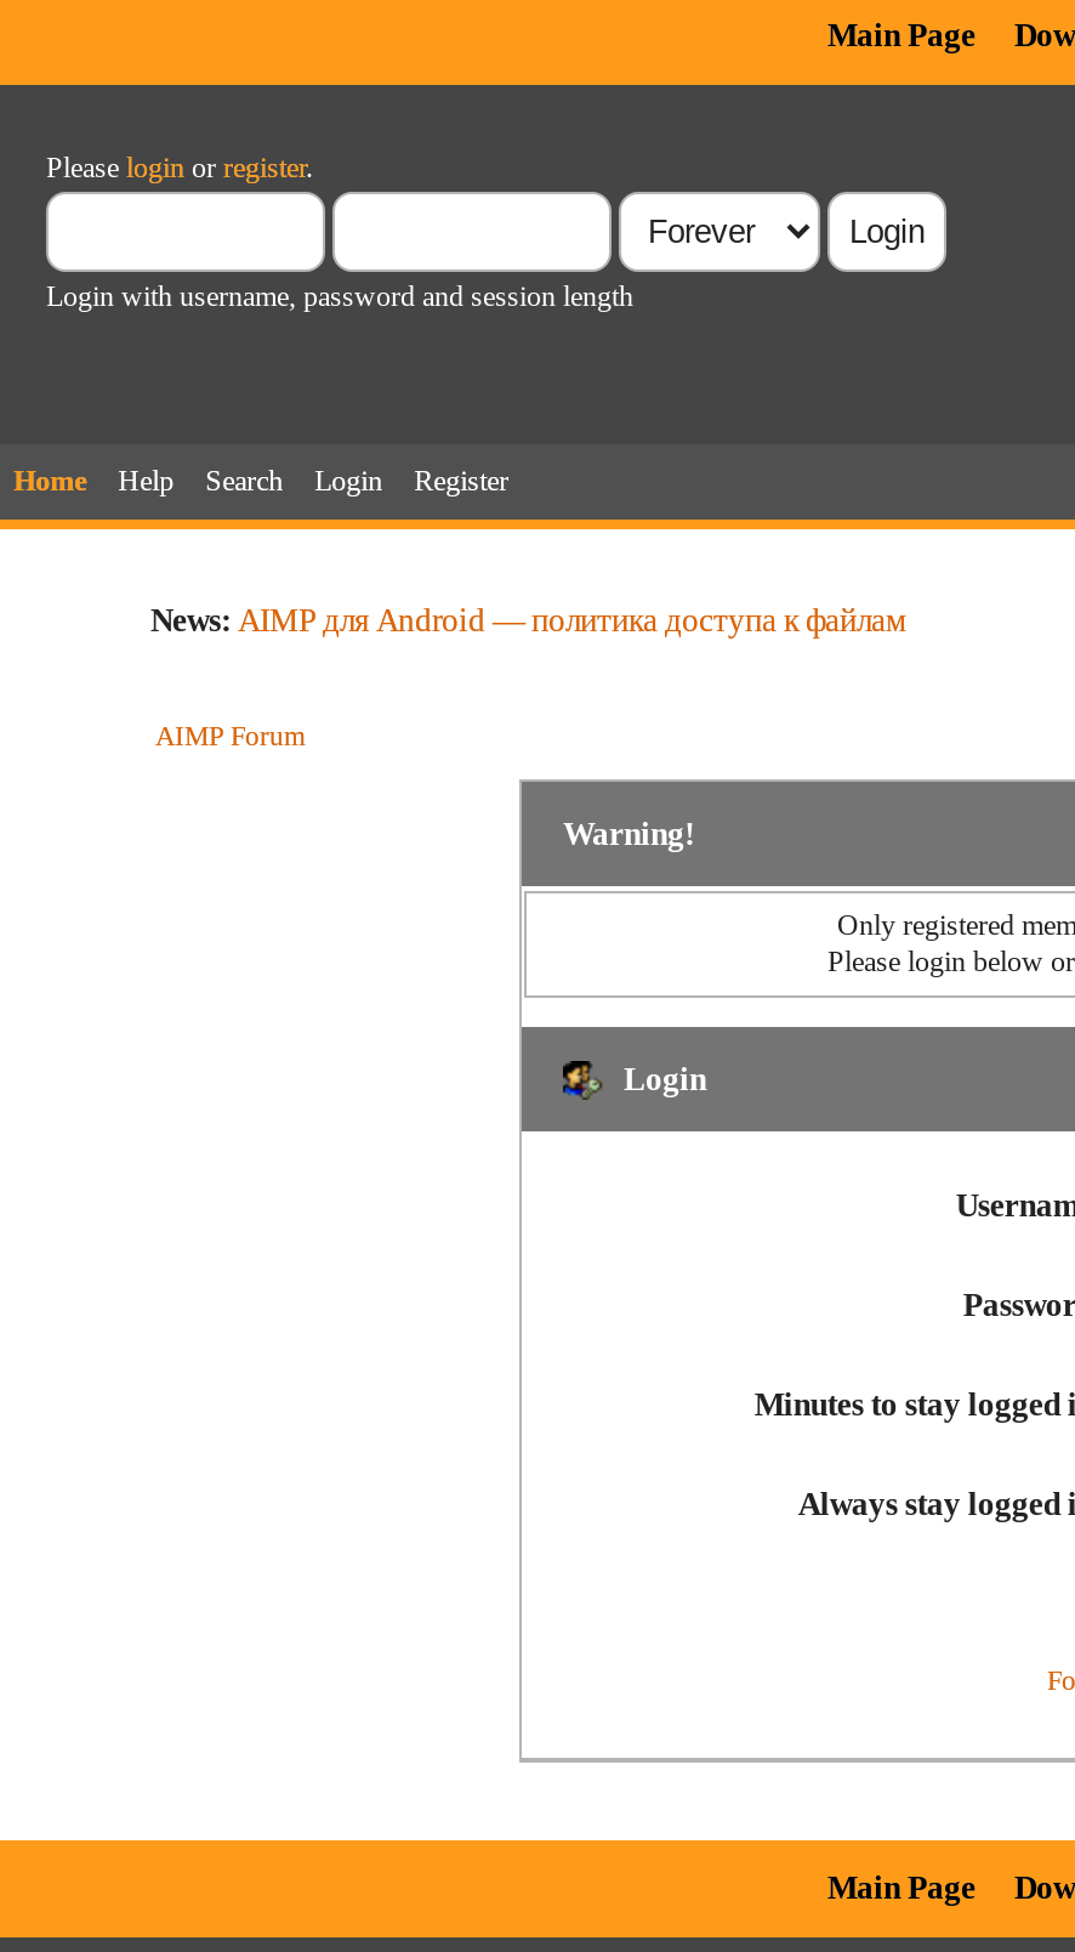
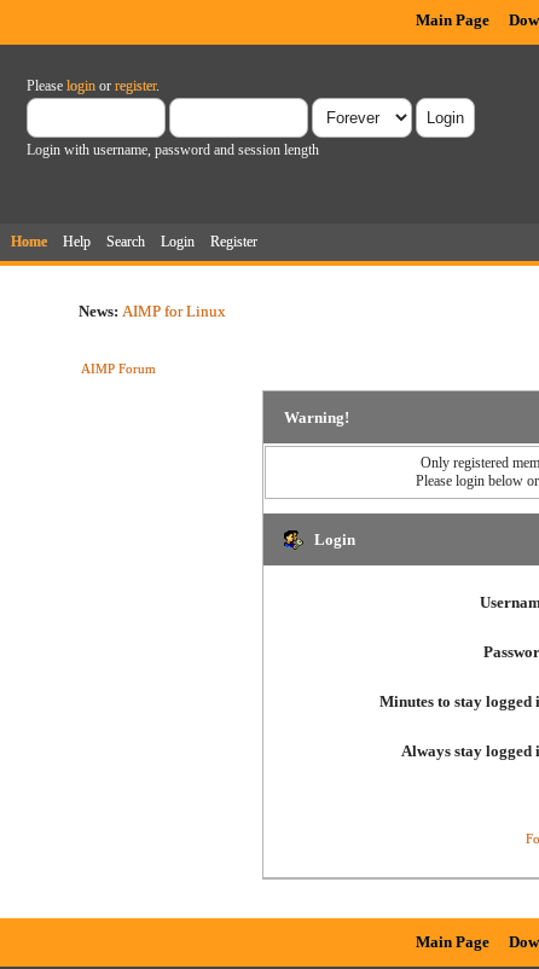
- News: AIMP для Android — политика доступа к файлам
+ News: AIMP for Linux
